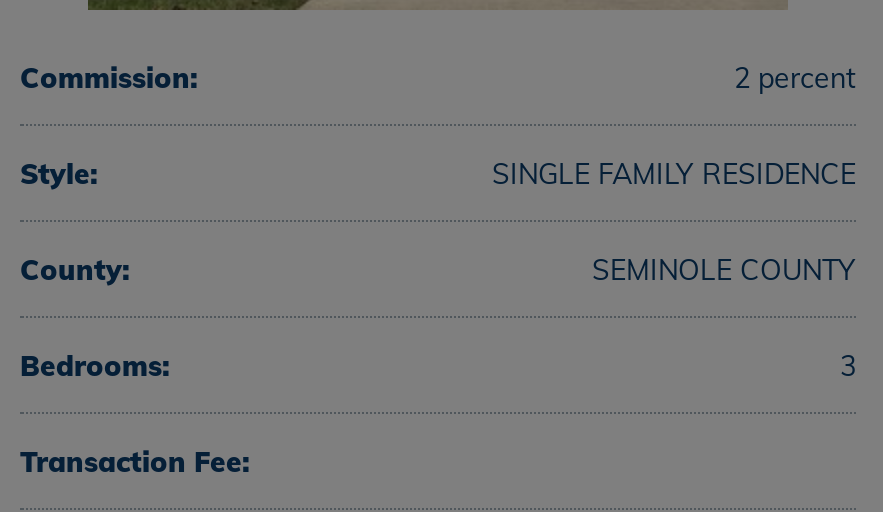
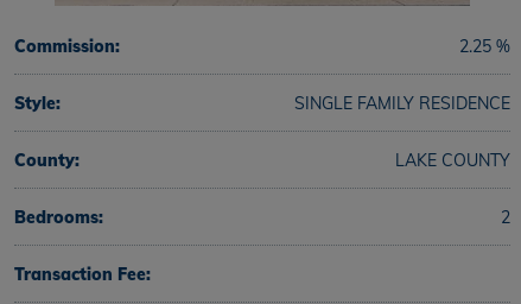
- 2 percent
+ 2.25 %

- SEMINOLE COUNTY
+ LAKE COUNTY

- 3
+ 2
